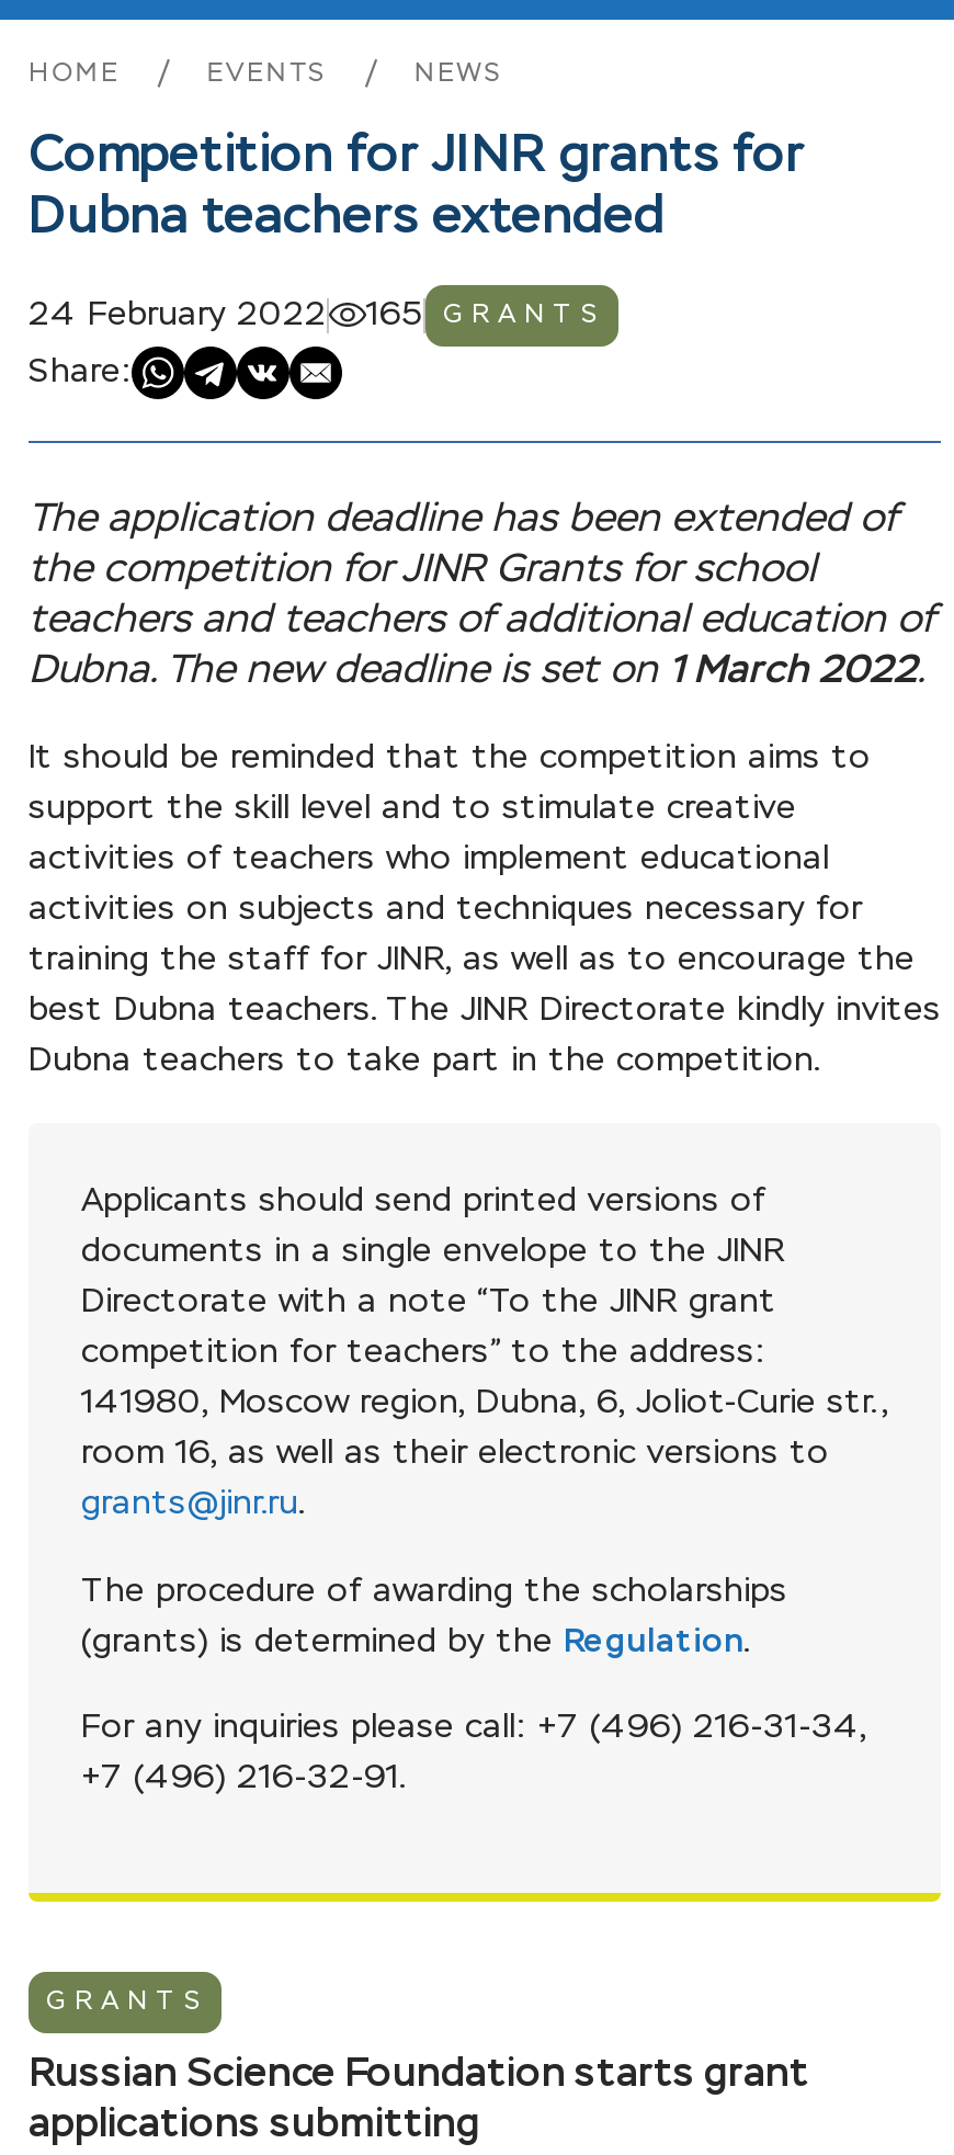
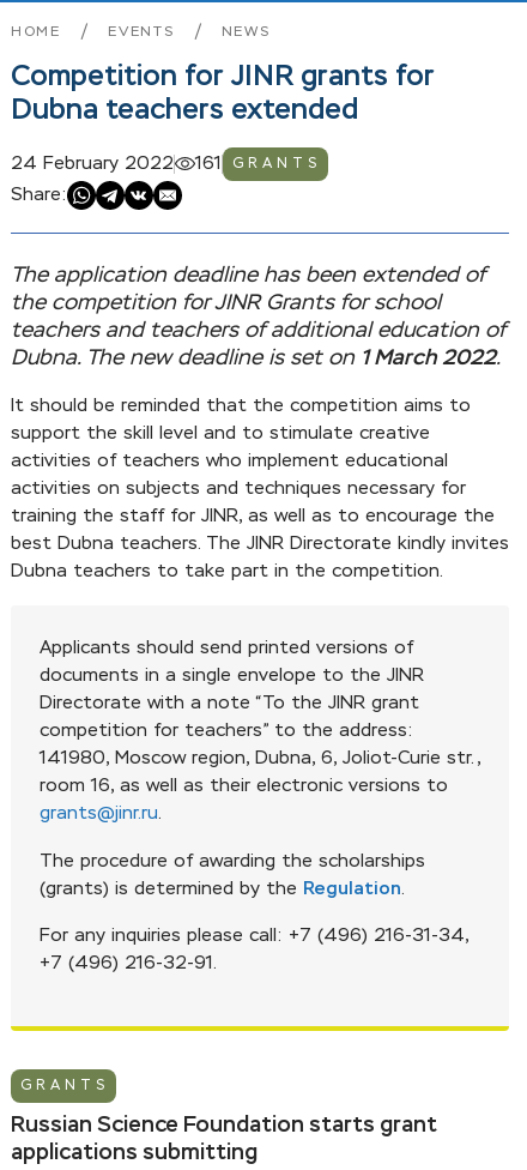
- 24 February 2022 165 GRANTS
+ 24 February 2022 161 GRANTS
